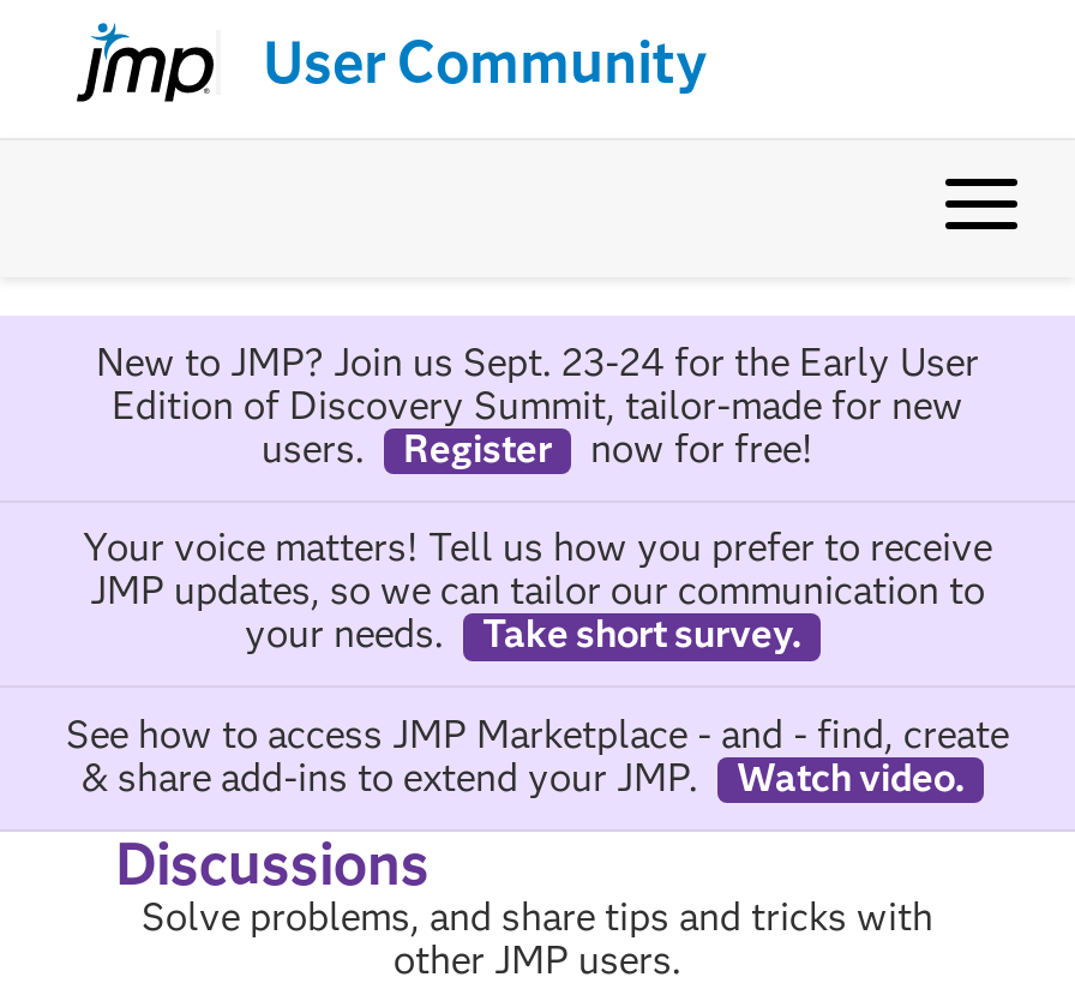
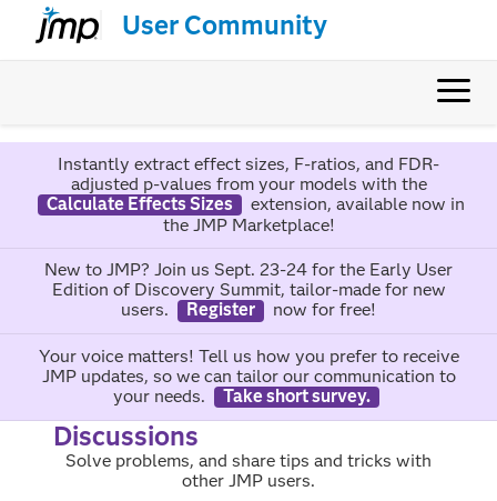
+ Instantly extract effect sizes, F-ratios, and FDR-
+ adjusted p-values from your models with the
+ Calculate Effects Sizes
+ extension, available now in
+ the JMP Marketplace!

moved down: New to JMP? Join us Sept. 23-24 for the Early User | Edition of Discovery Summit, tailor-made for new | users. | ... | your needs. | Take short survey.

- See how to access JMP Marketplace - and - find, create
- & share add-ins to extend your JMP.
- Watch video.
